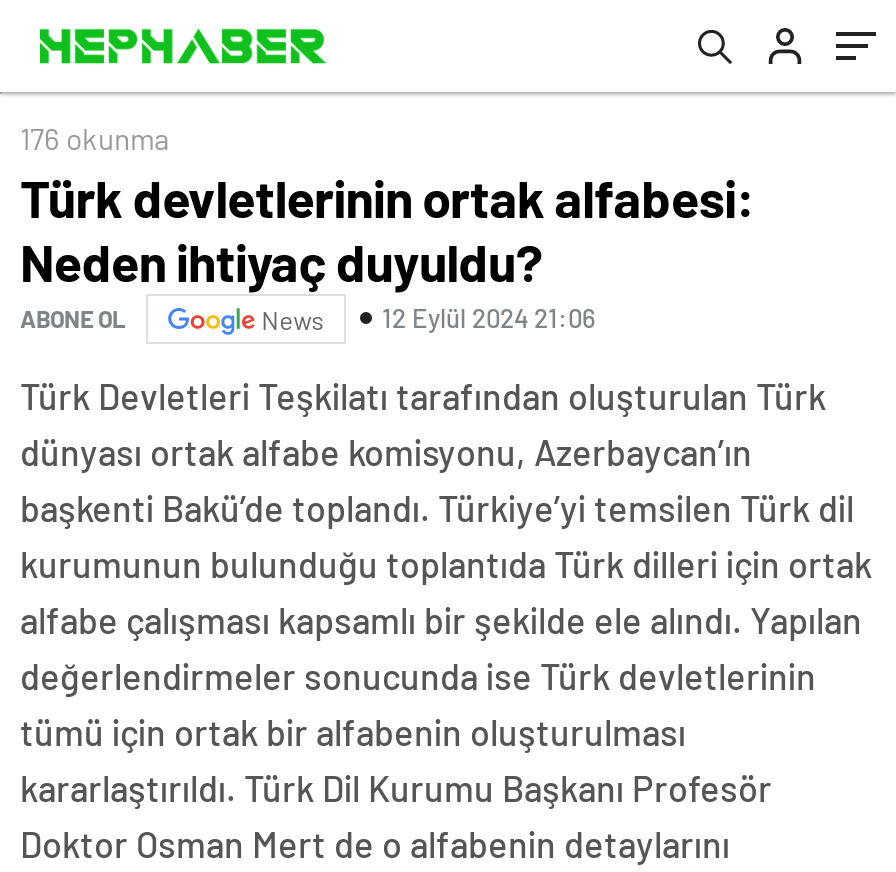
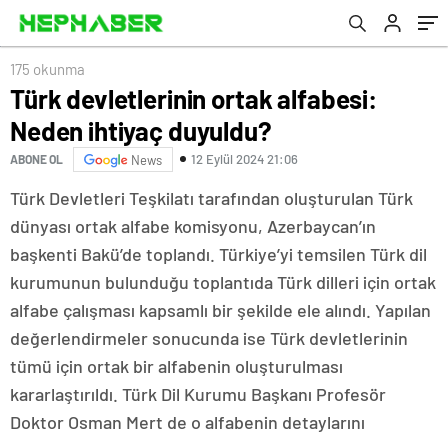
- 176 okunma
+ 175 okunma
